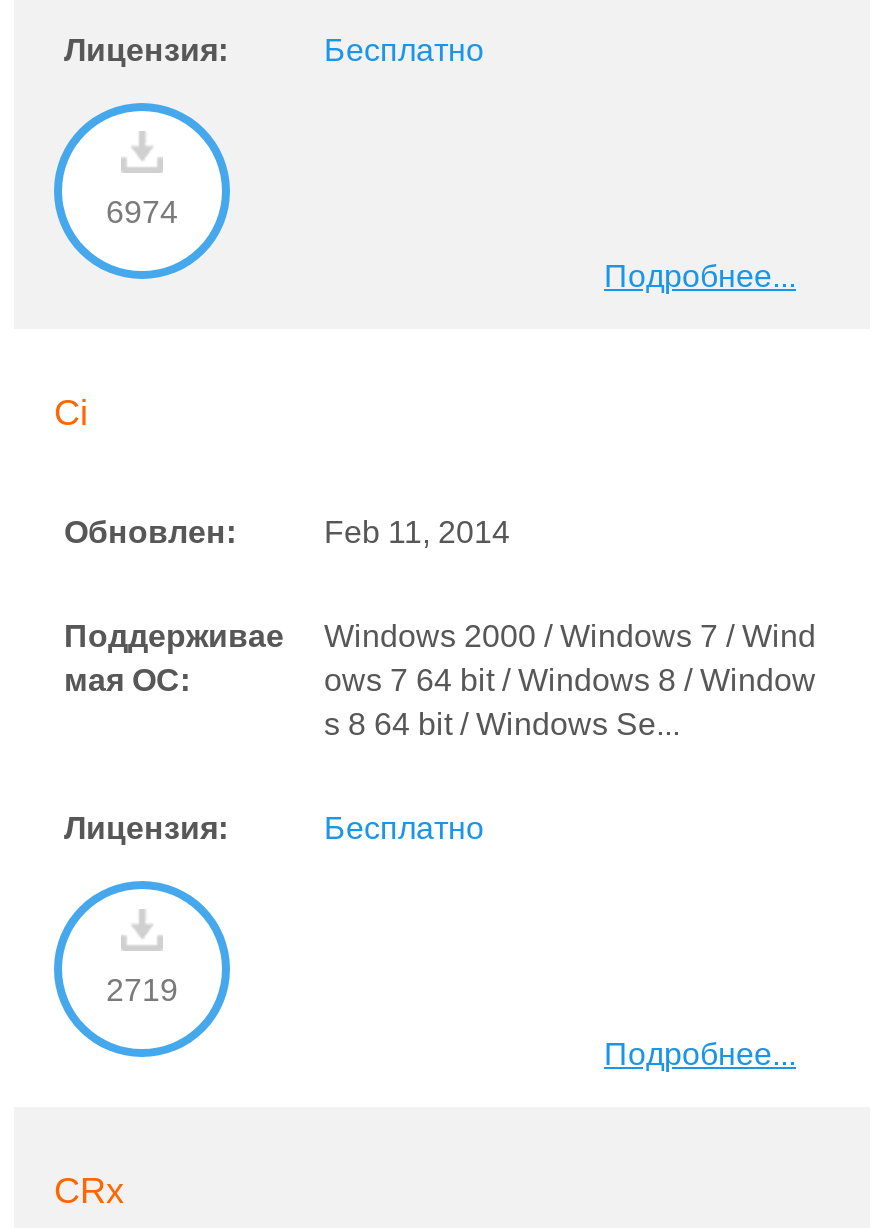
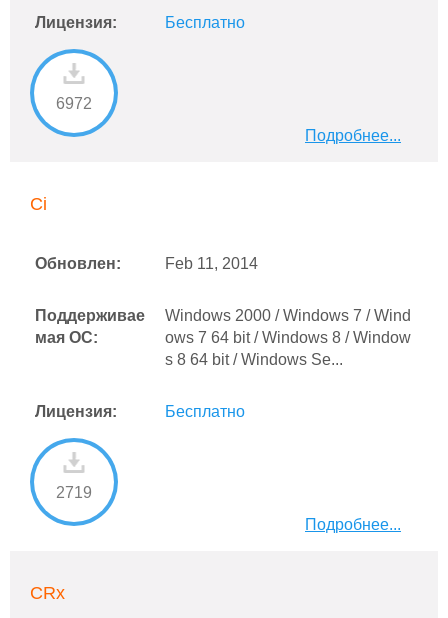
- 6974
+ 6972
